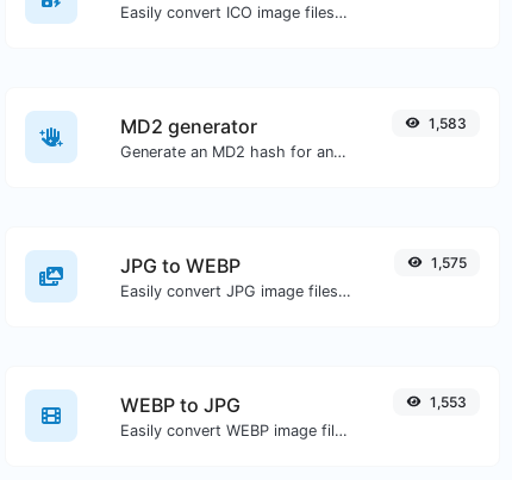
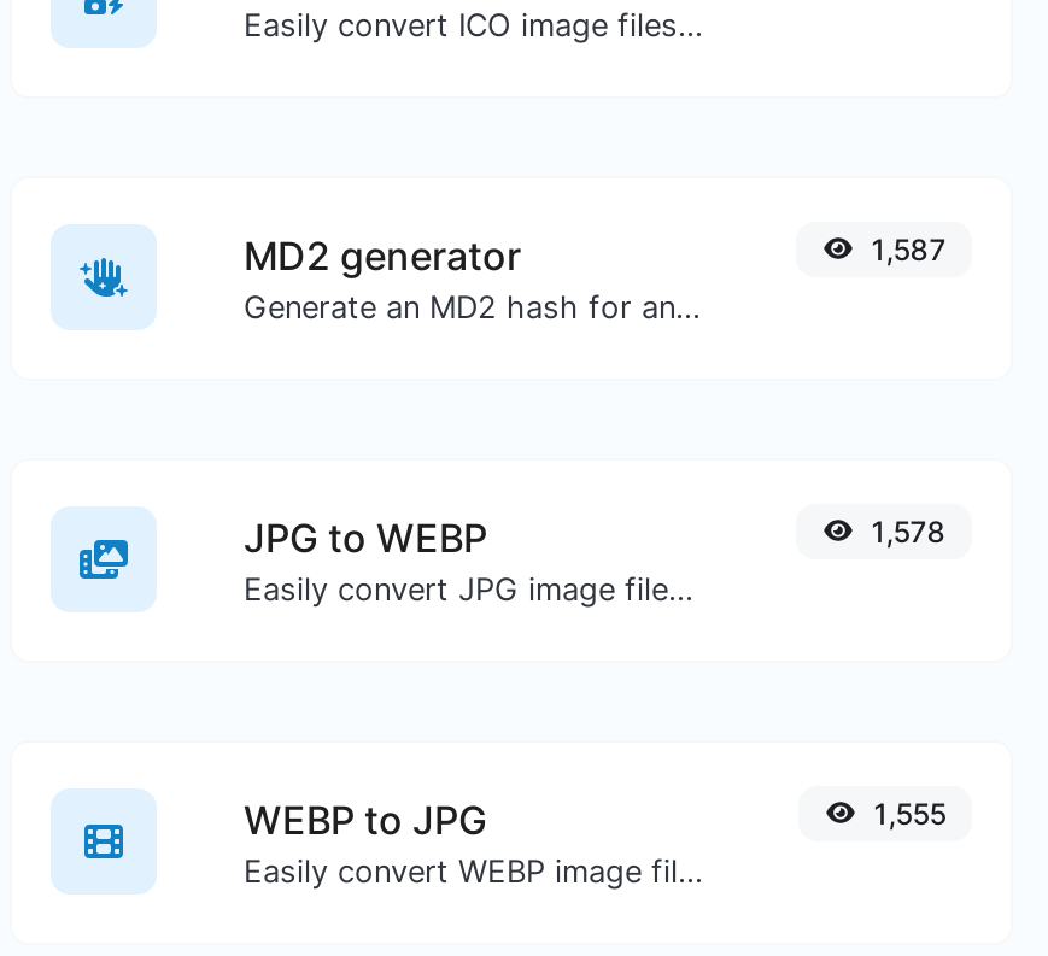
- 1,583
+ 1,587

- 1,575
+ 1,578

- 1,553
+ 1,555
